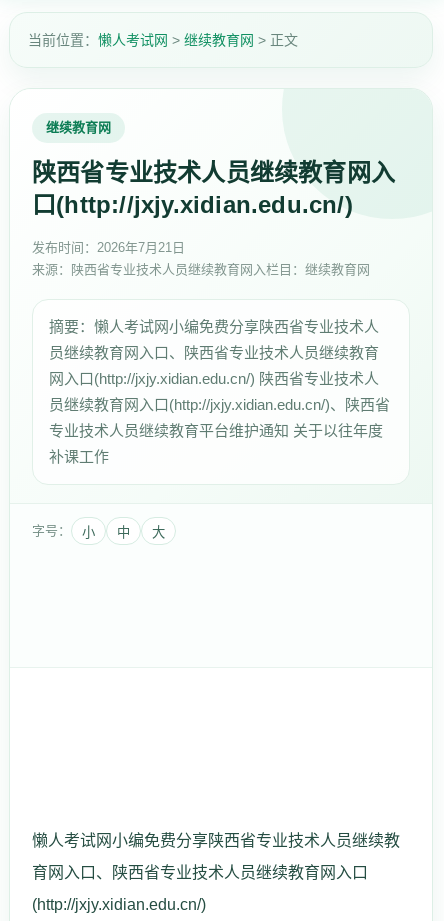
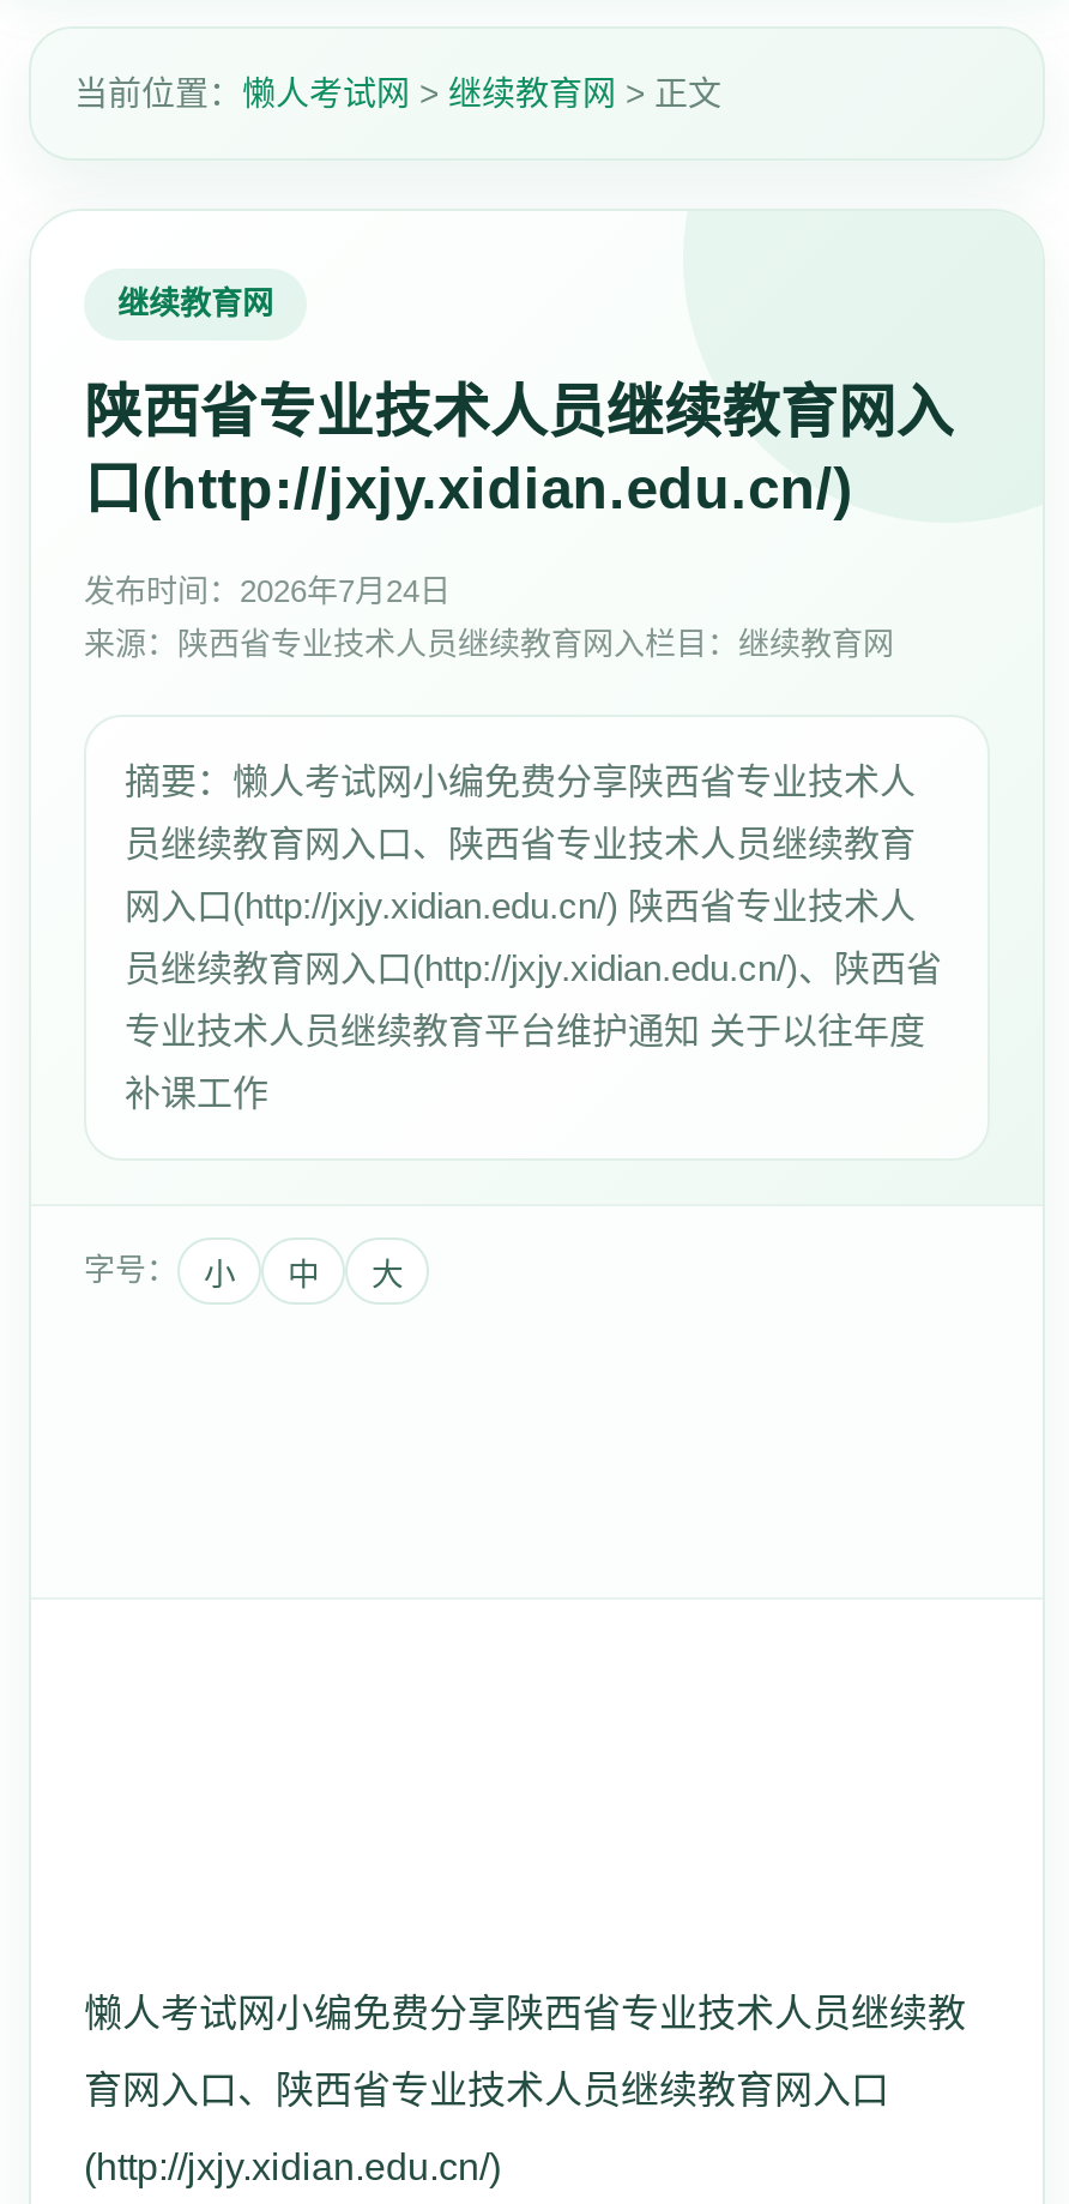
- 发布时间：2026年7月21日
+ 发布时间：2026年7月24日
